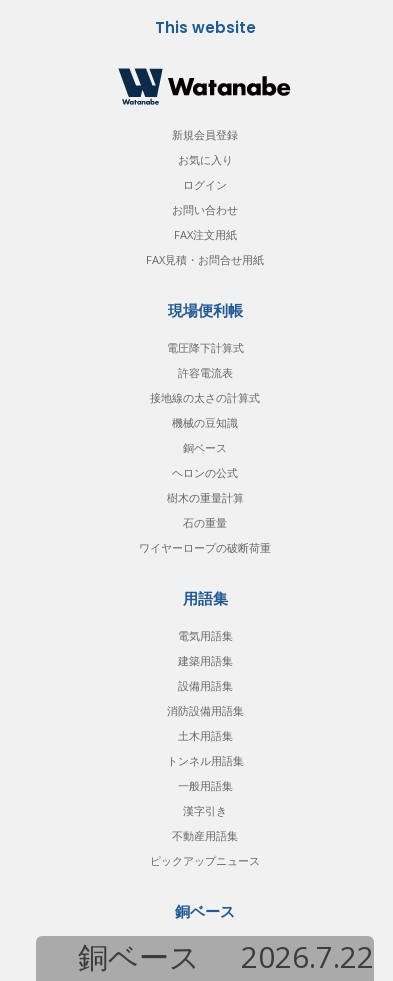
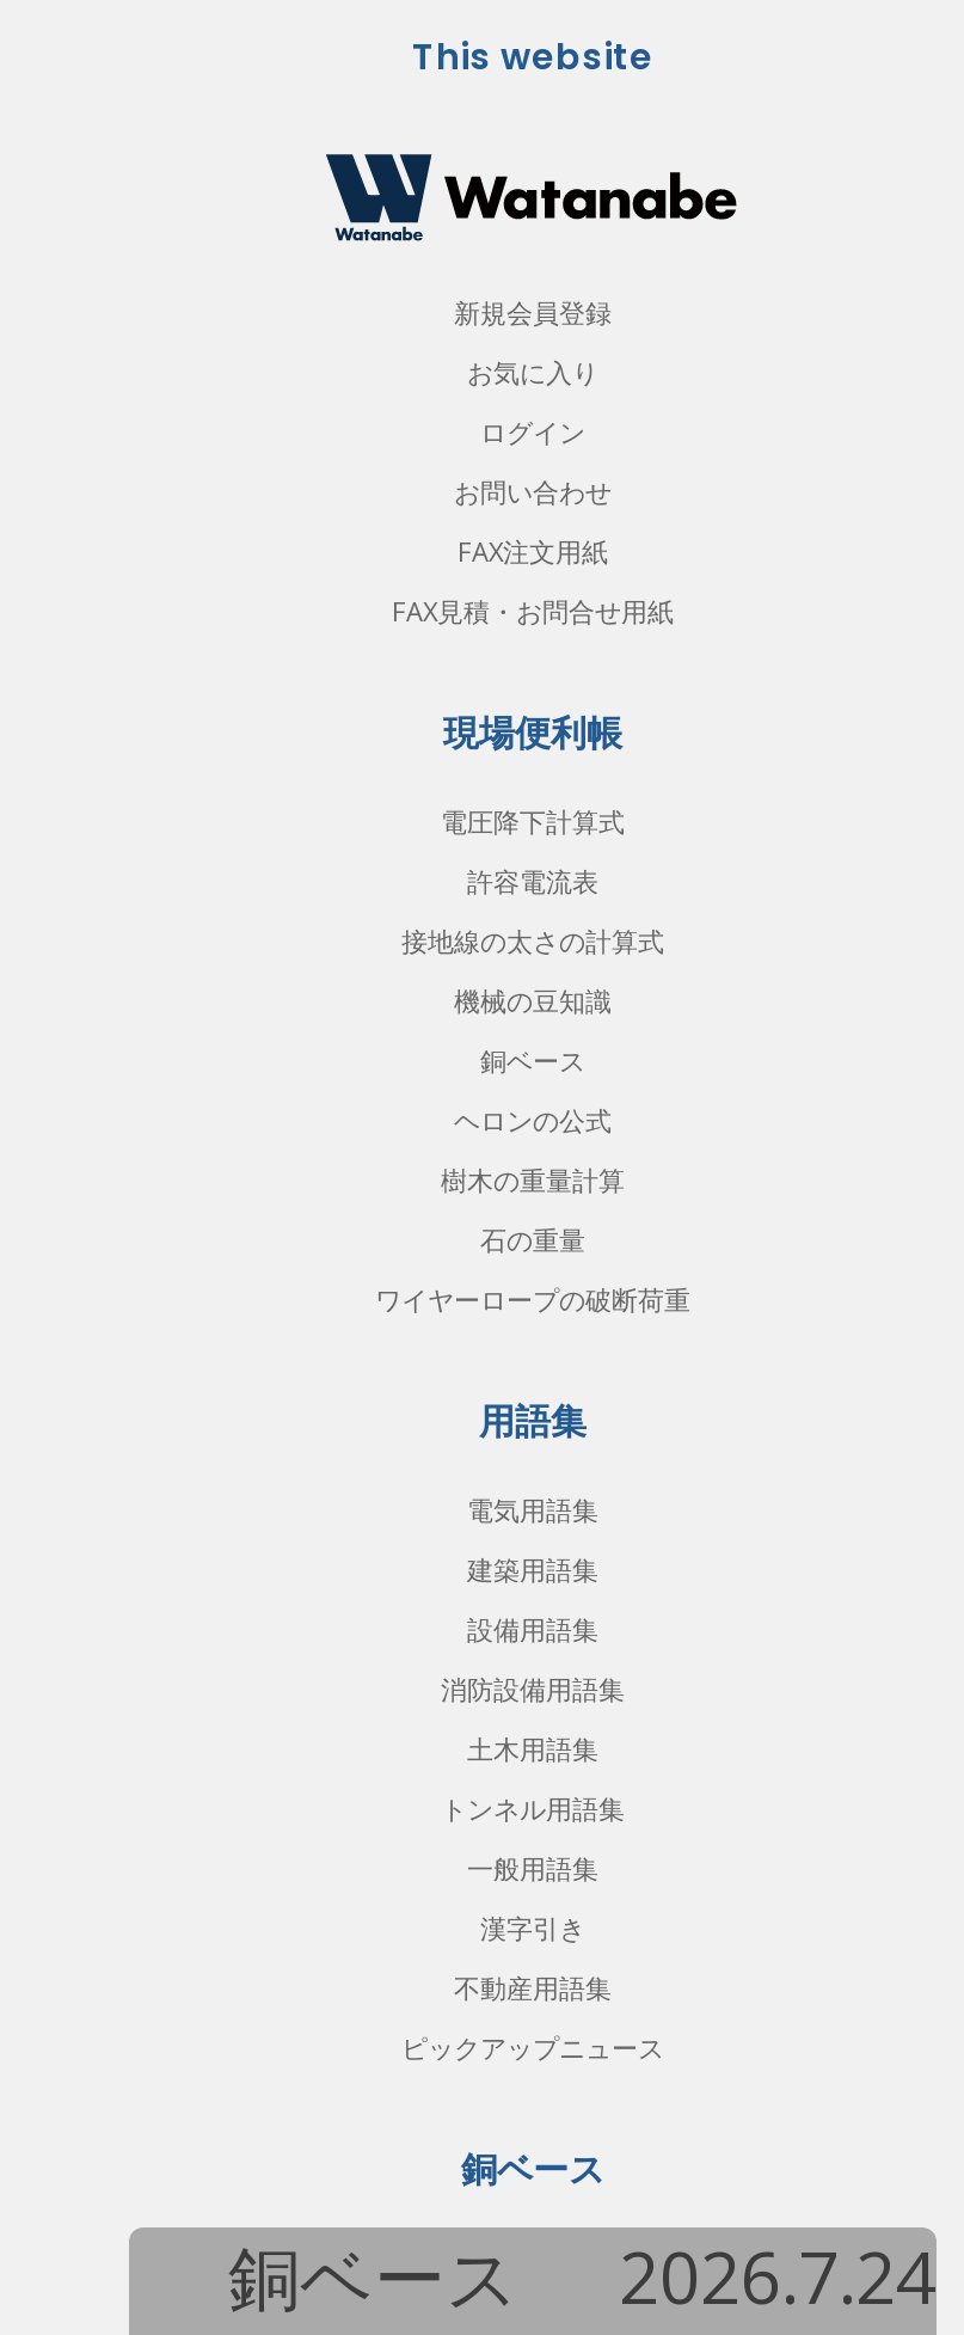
- 銅ベース 2026.7.22
+ 銅ベース 2026.7.24
